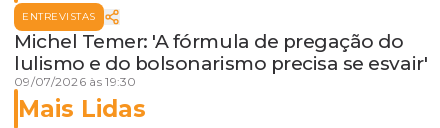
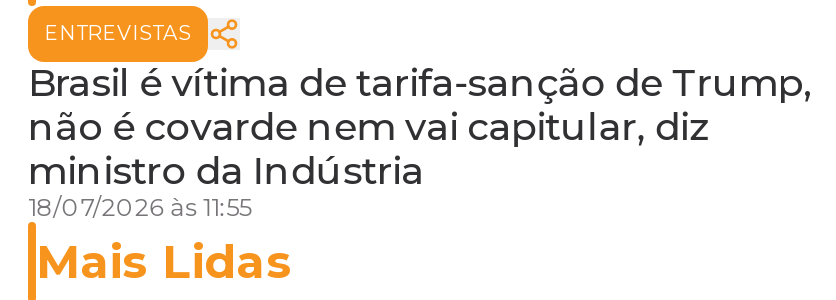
- Michel Temer: 'A fórmula de pregação do
- lulismo e do bolsonarismo precisa se esvair'
- 09/07/2026 às 19:30
+ Brasil é vítima de tarifa-sanção de Trump,
+ não é covarde nem vai capitular, diz
+ ministro da Indústria
+ 18/07/2026 às 11:55
